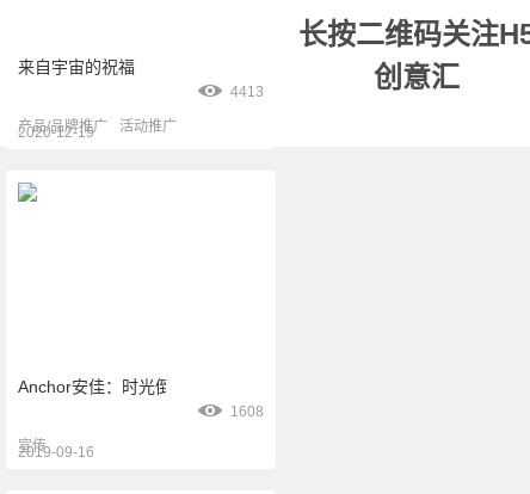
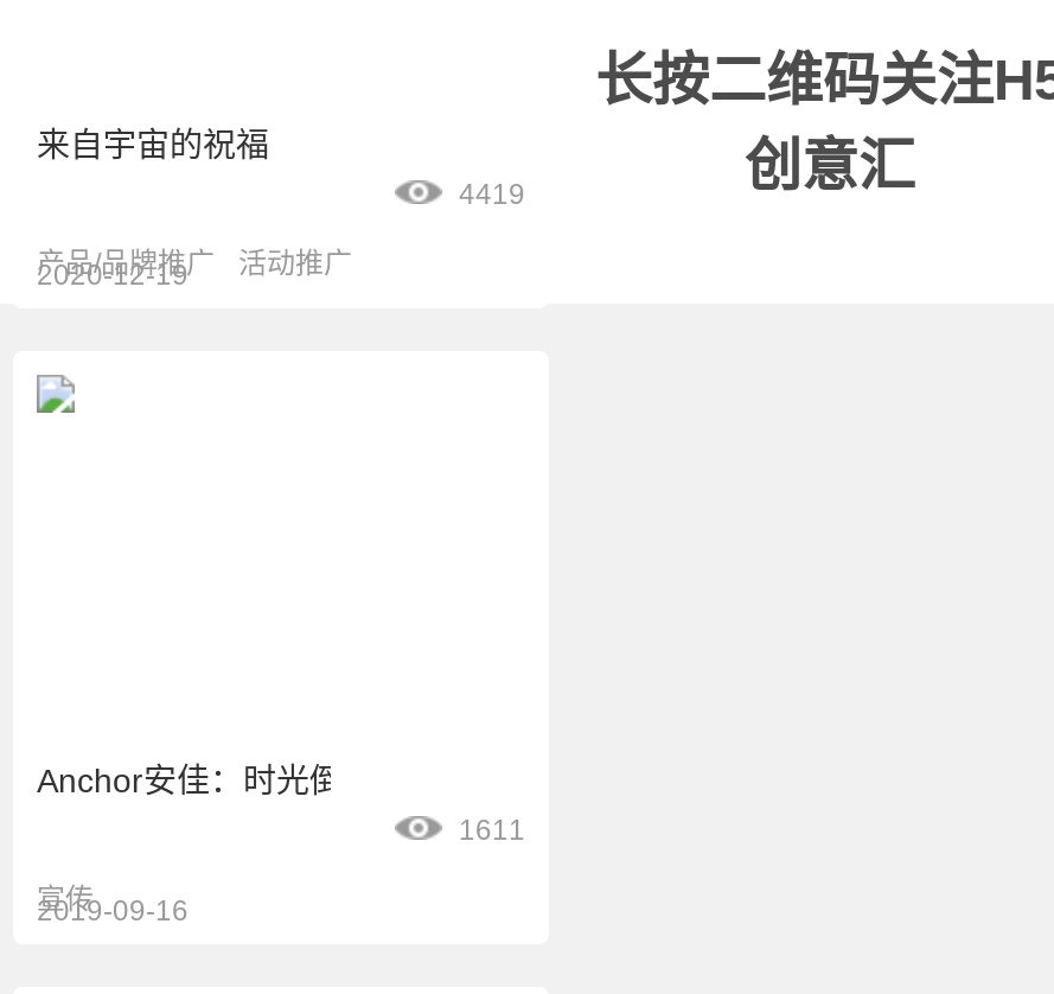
- 4413
+ 4419

- 1608
+ 1611
